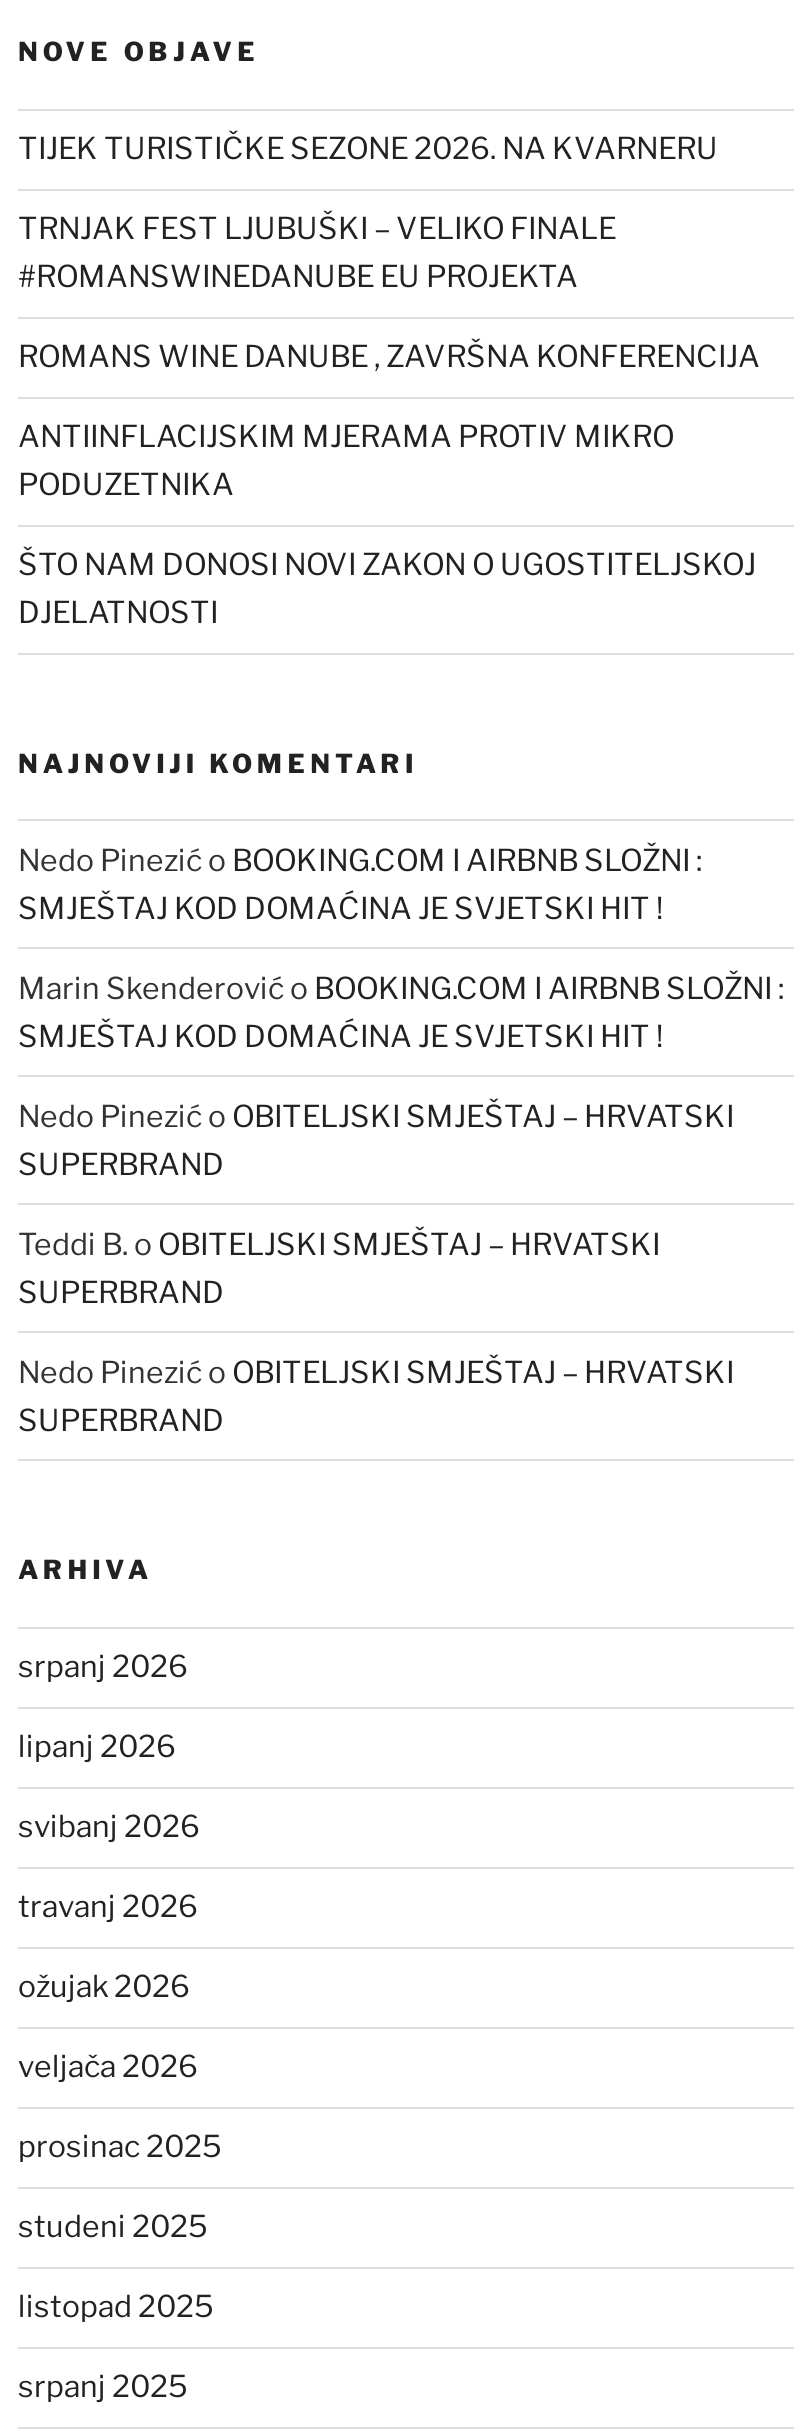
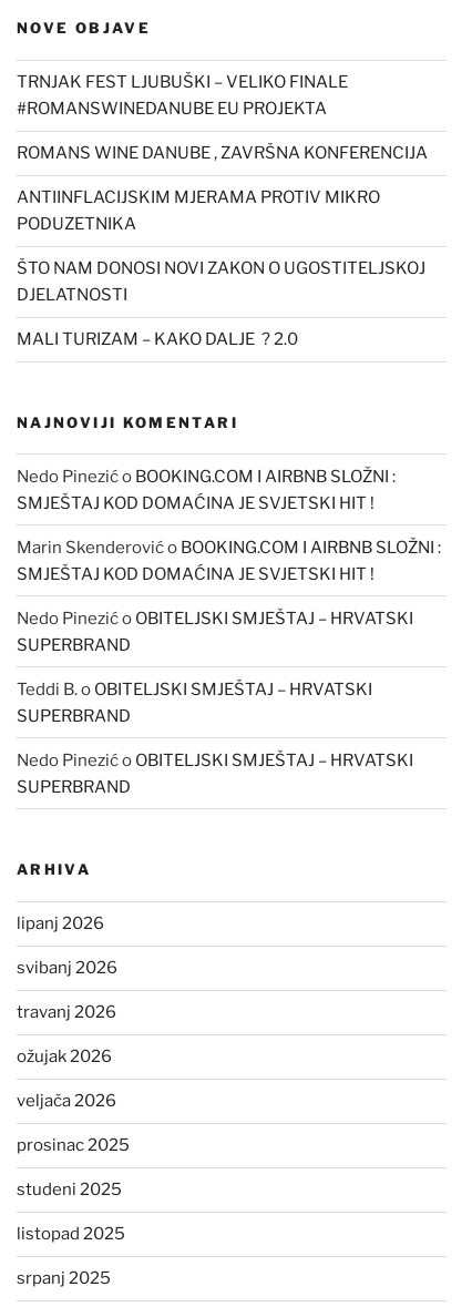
- TIJEK TURISTIČKE SEZONE 2026. NA KVARNERU

+ MALI TURIZAM – KAKO DALJE ? 2.0

- srpanj 2026
